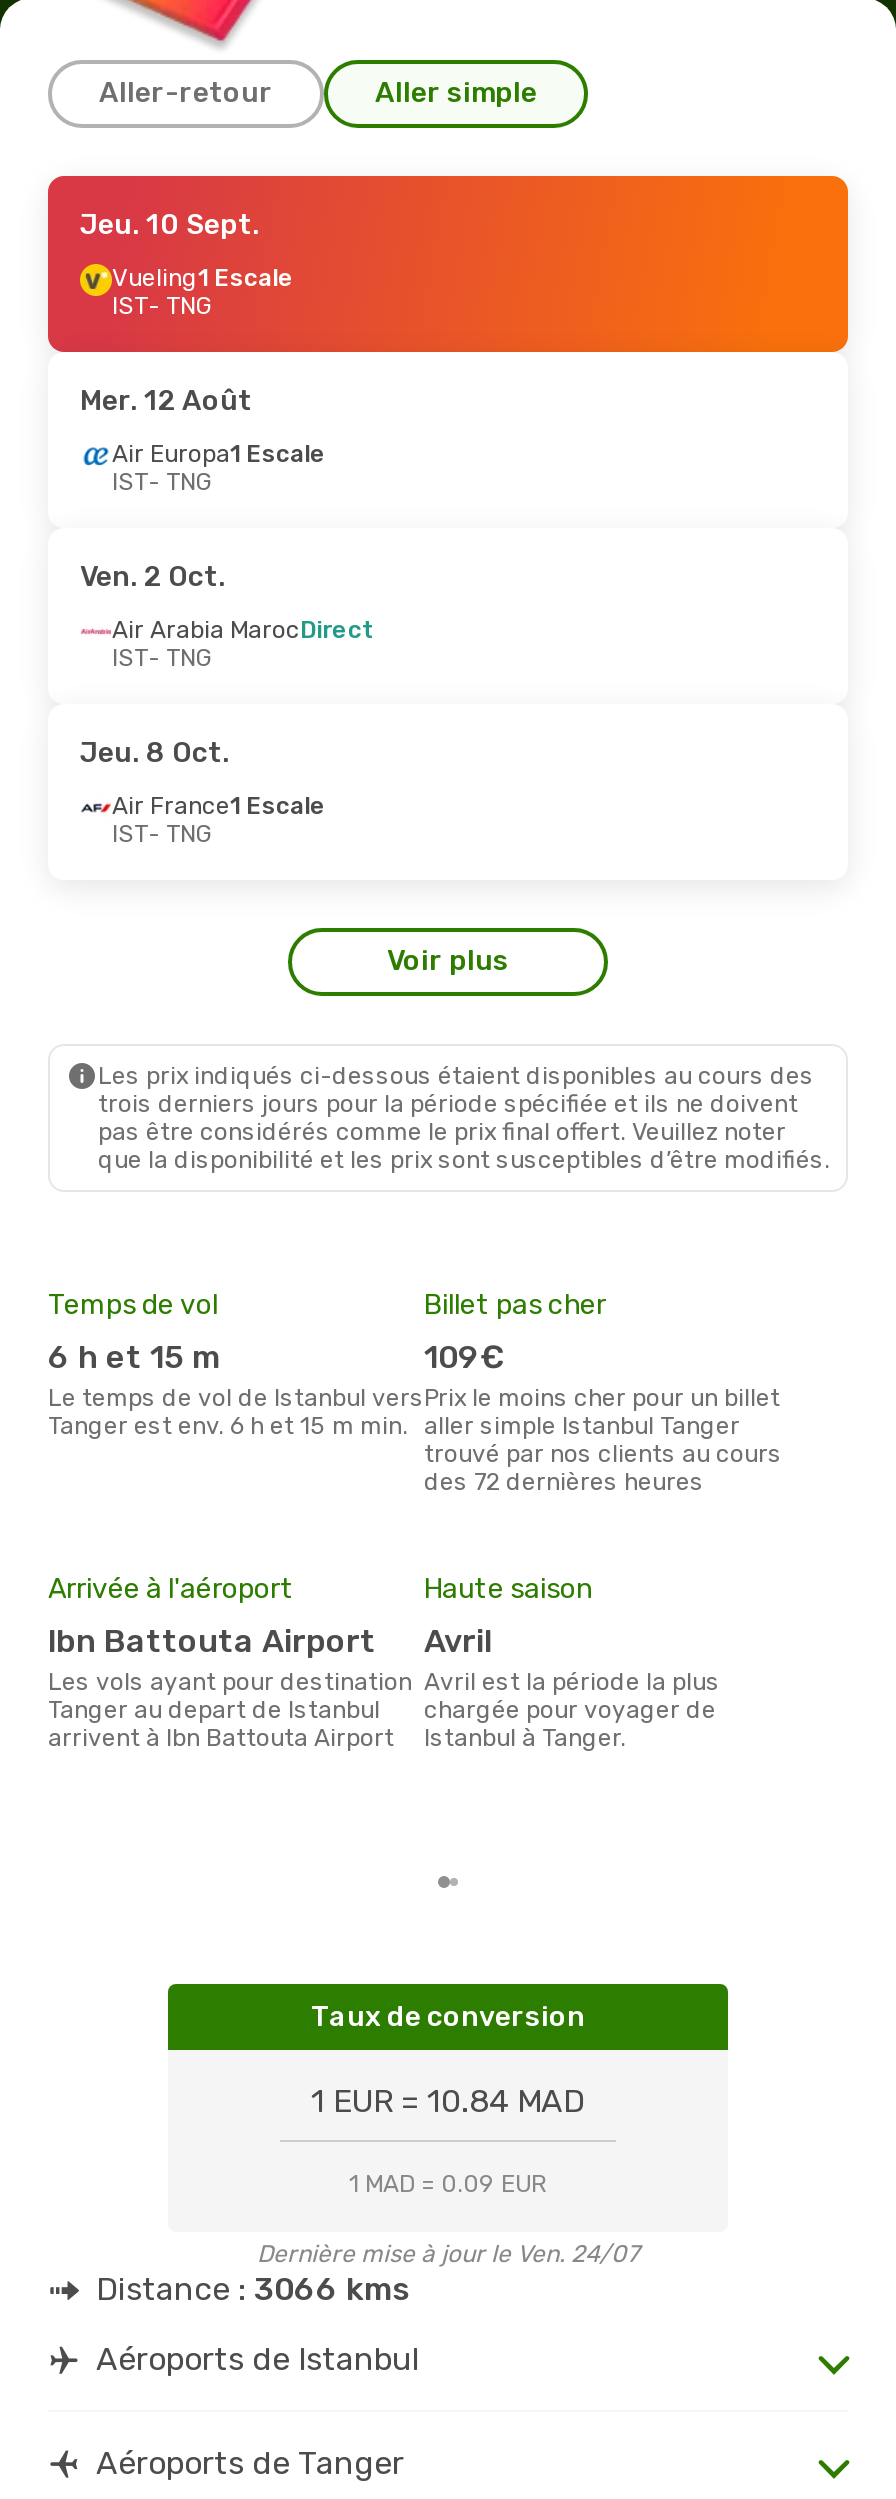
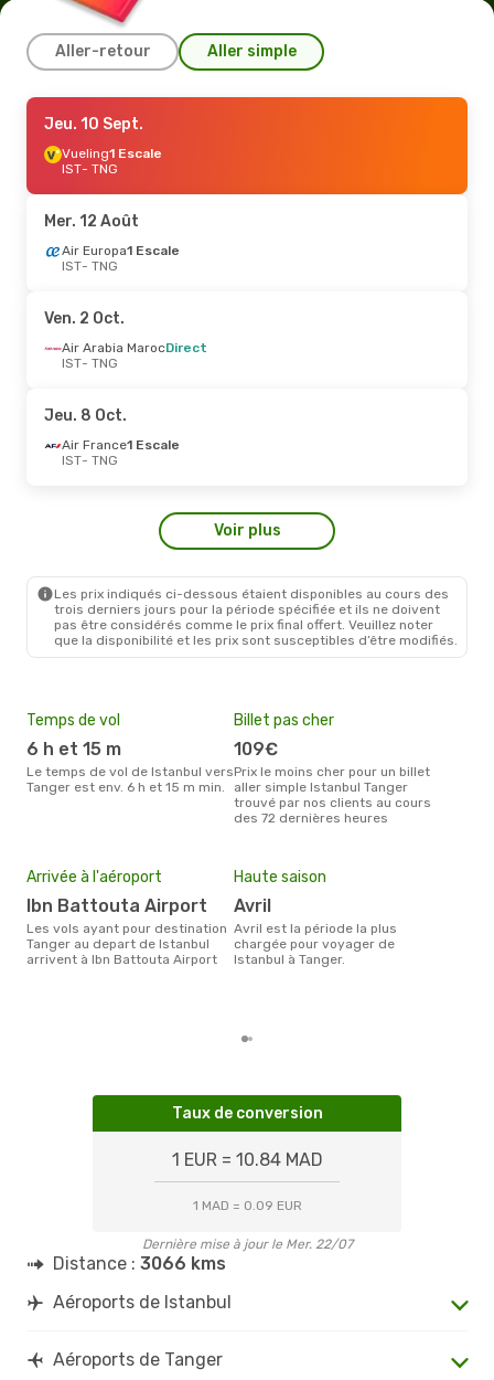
- Dernière mise à jour le Ven. 24/07
+ Dernière mise à jour le Mer. 22/07
